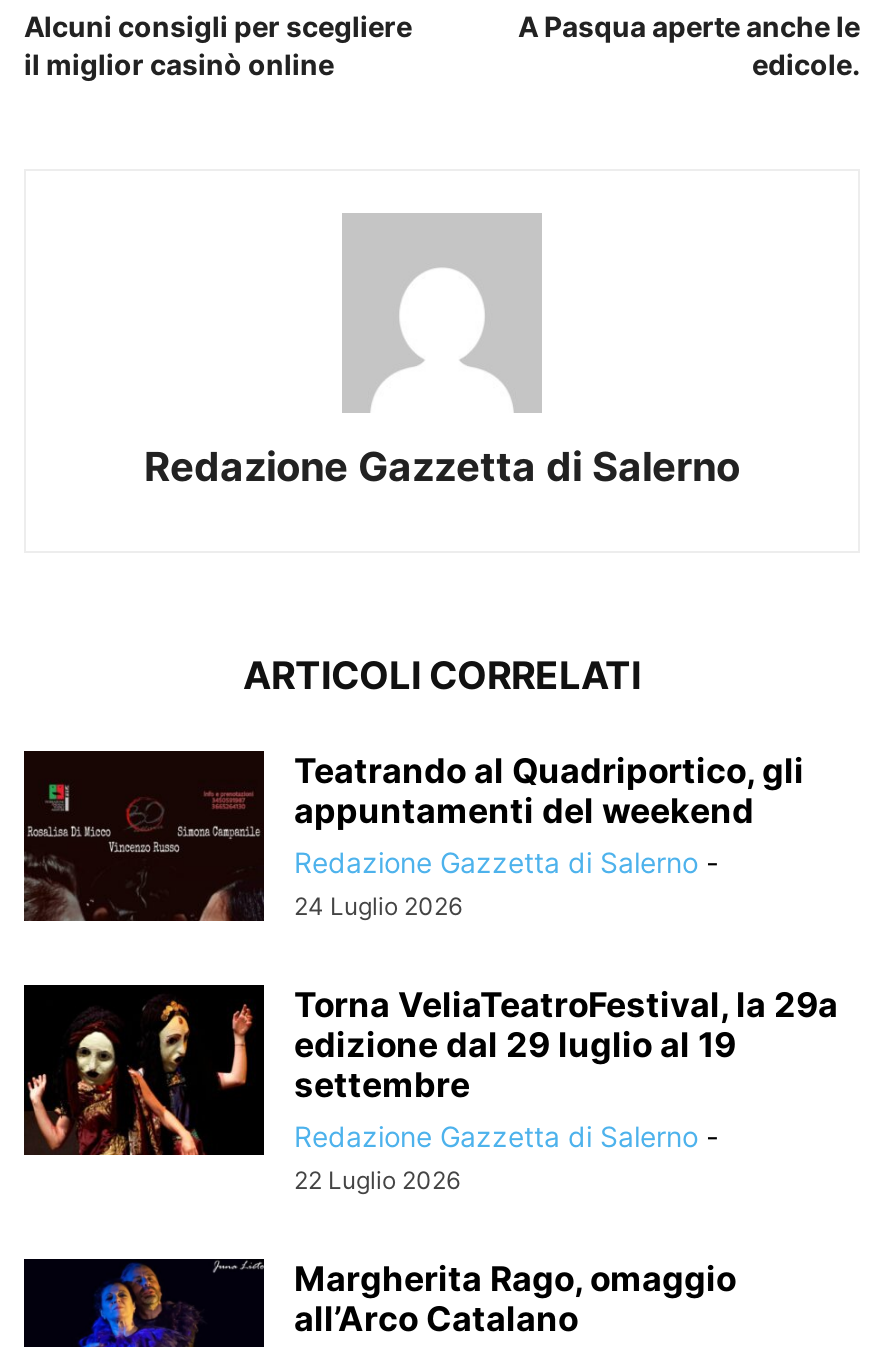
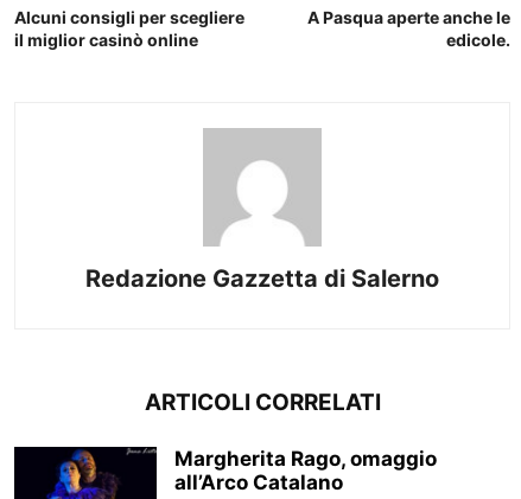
- [image]
- Teatrando al Quadriportico, gli
- appuntamenti del weekend
- Redazione Gazzetta di Salerno -
- 24 Luglio 2026
- Torna VeliaTeatroFestival, la 29a
- edizione dal 29 luglio al 19
- settembre
- Redazione Gazzetta di Salerno -
- 22 Luglio 2026

- [image]
